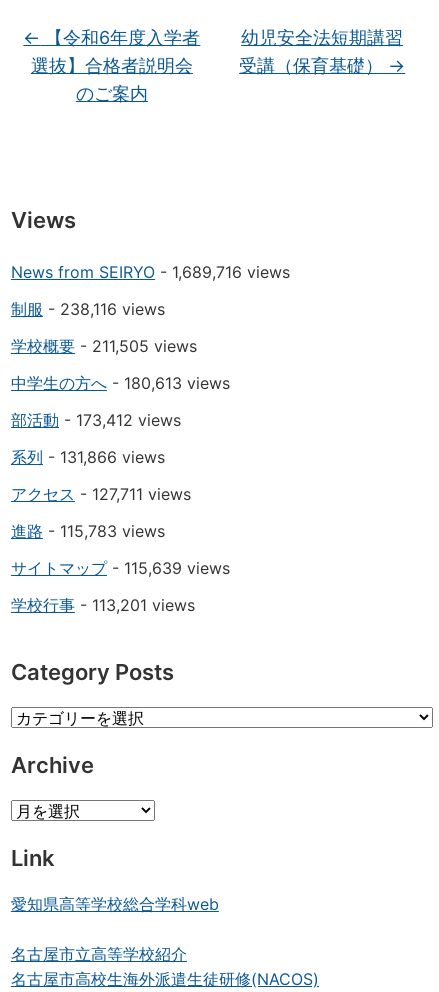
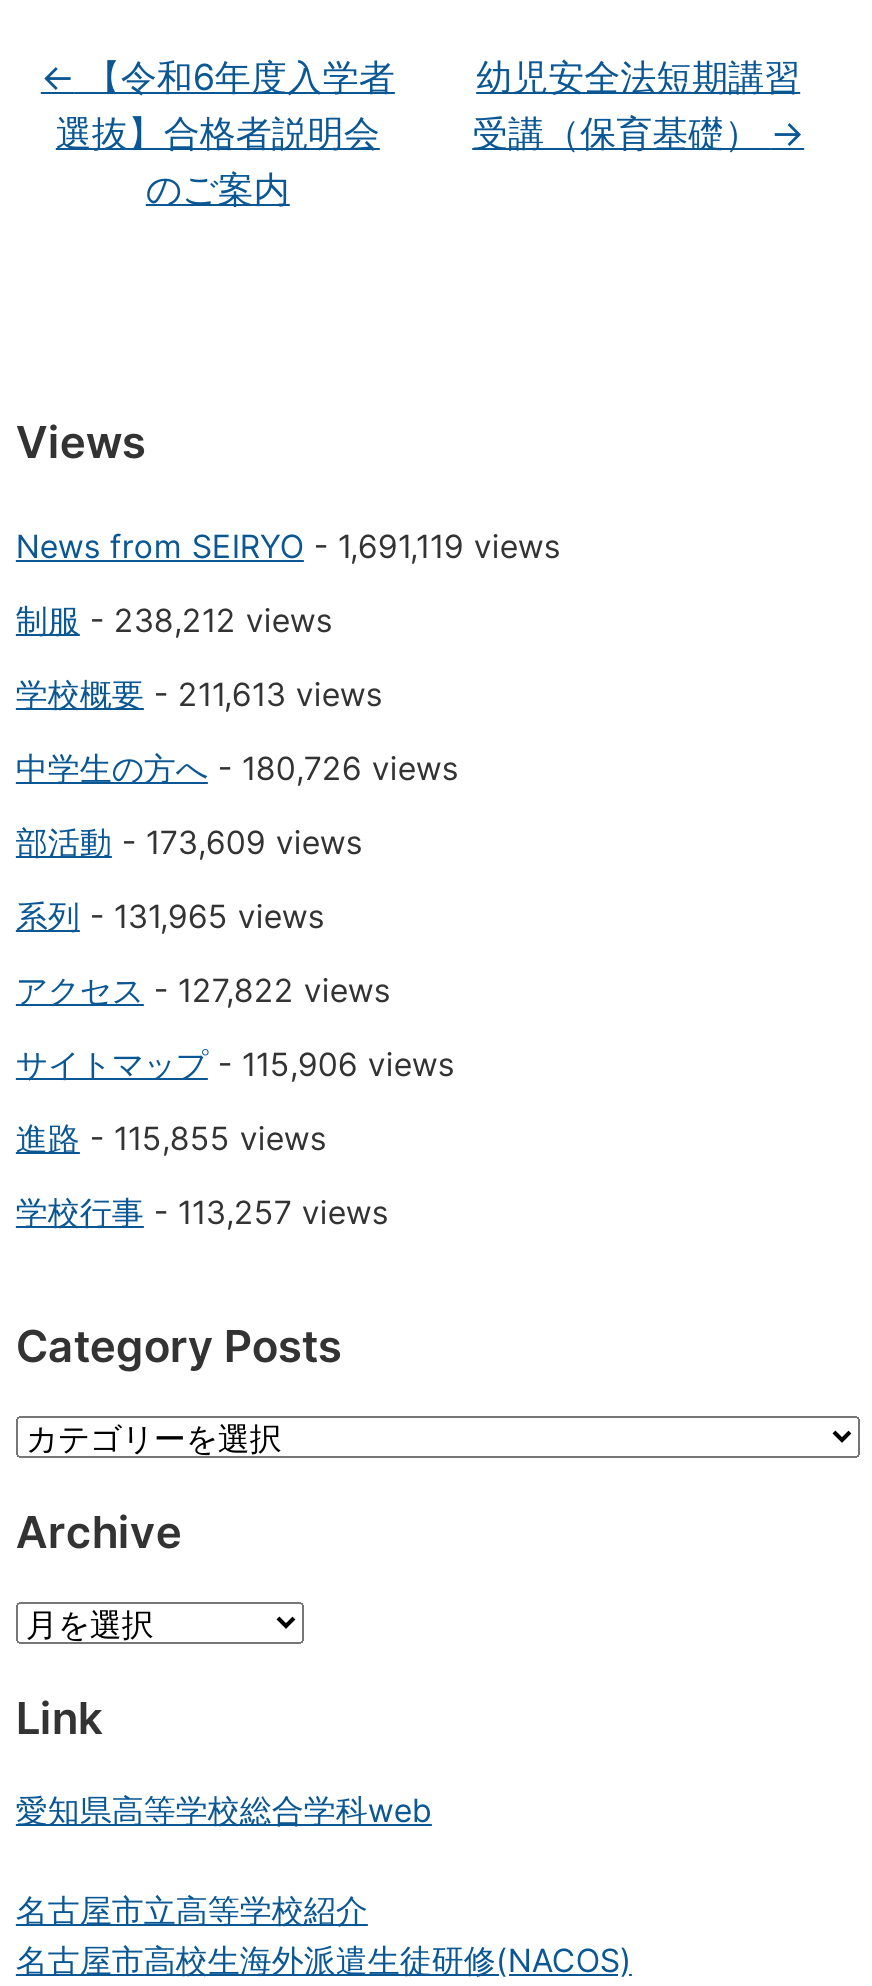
- News from SEIRYO - 1,689,716 views
+ News from SEIRYO - 1,691,119 views

- 制服- 238,116 views
+ 制服- 238,212 views

- 学校概要- 211,505 views
+ 学校概要- 211,613 views

- 中学生の方へ- 180,613 views
+ 中学生の方へ- 180,726 views

- 部活動- 173,412 views
+ 部活動- 173,609 views

- 系列- 131,866 views
+ 系列- 131,965 views

- アクセス- 127,711 views
+ アクセス- 127,822 views

- 進路- 115,783 views
+ サイトマップ- 115,906 views

- サイトマップ- 115,639 views
+ 進路- 115,855 views

- 学校行事- 113,201 views
+ 学校行事- 113,257 views
